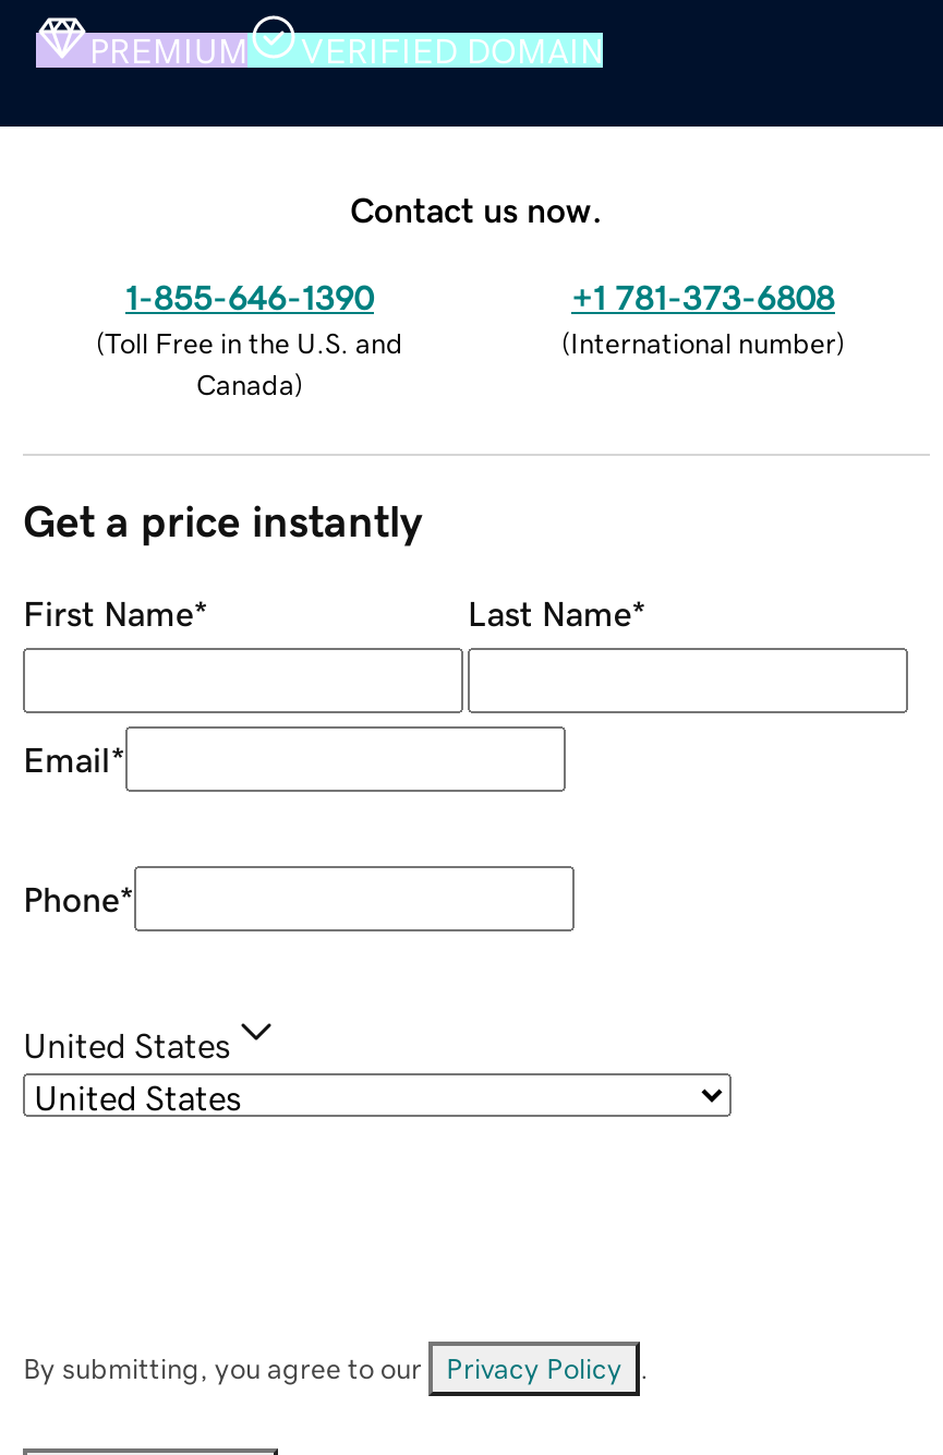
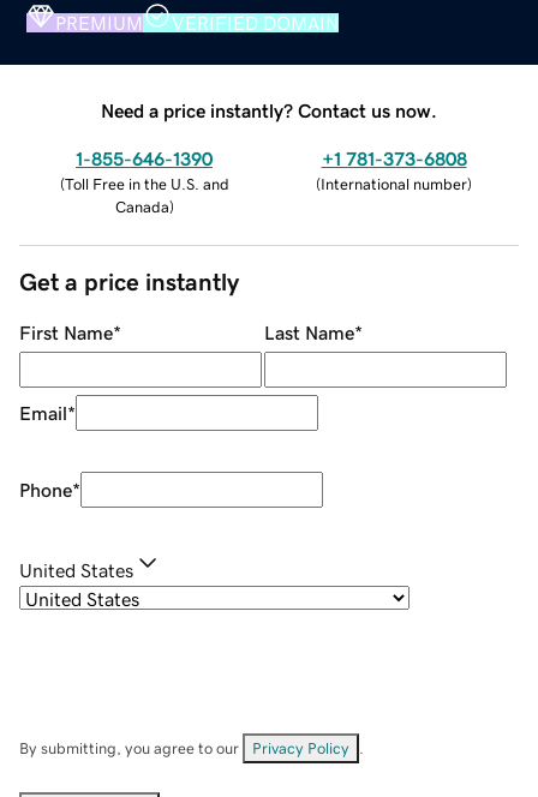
- Contact us now.
+ Need a price instantly? Contact us now.
